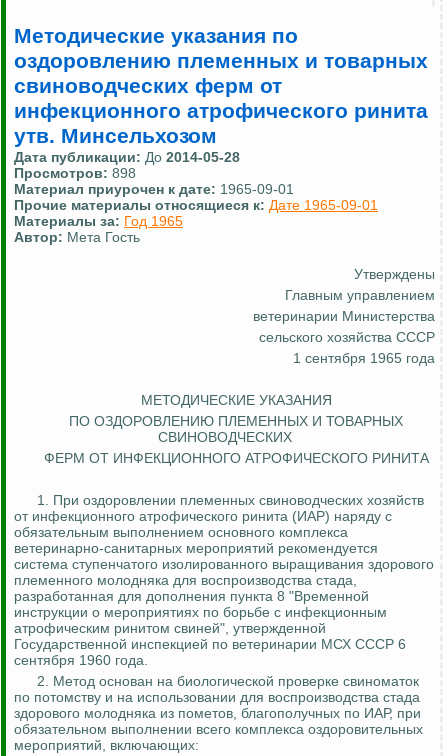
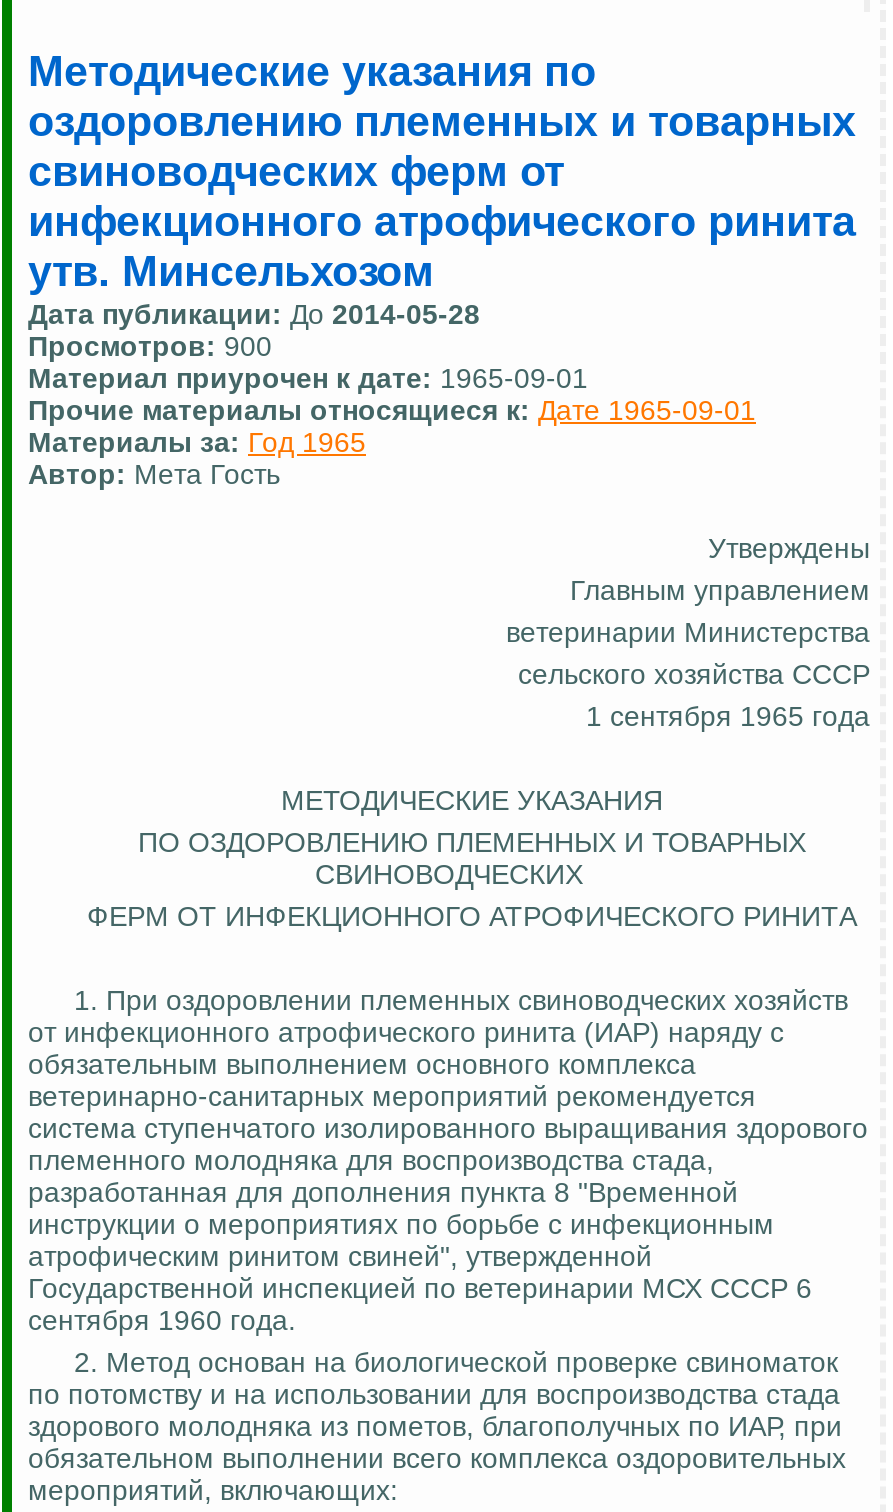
- Просмотров: 898
+ Просмотров: 900
